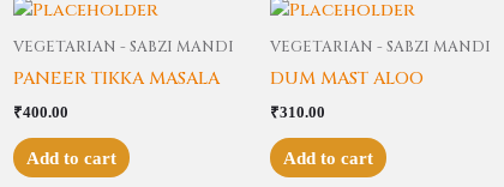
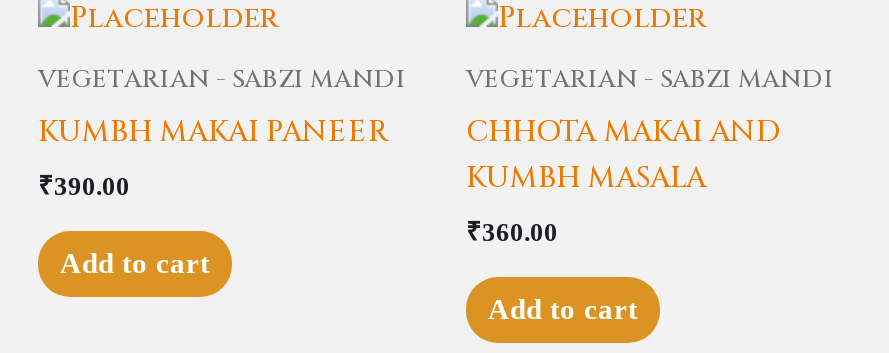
- PANEER TIKKA MASALA
+ KUMBH MAKAI PANEER

- DUM MAST ALOO
+ CHHOTA MAKAI AND
+ KUMBH MASALA

- ₹400.00
+ ₹390.00

- ₹310.00
+ ₹360.00
